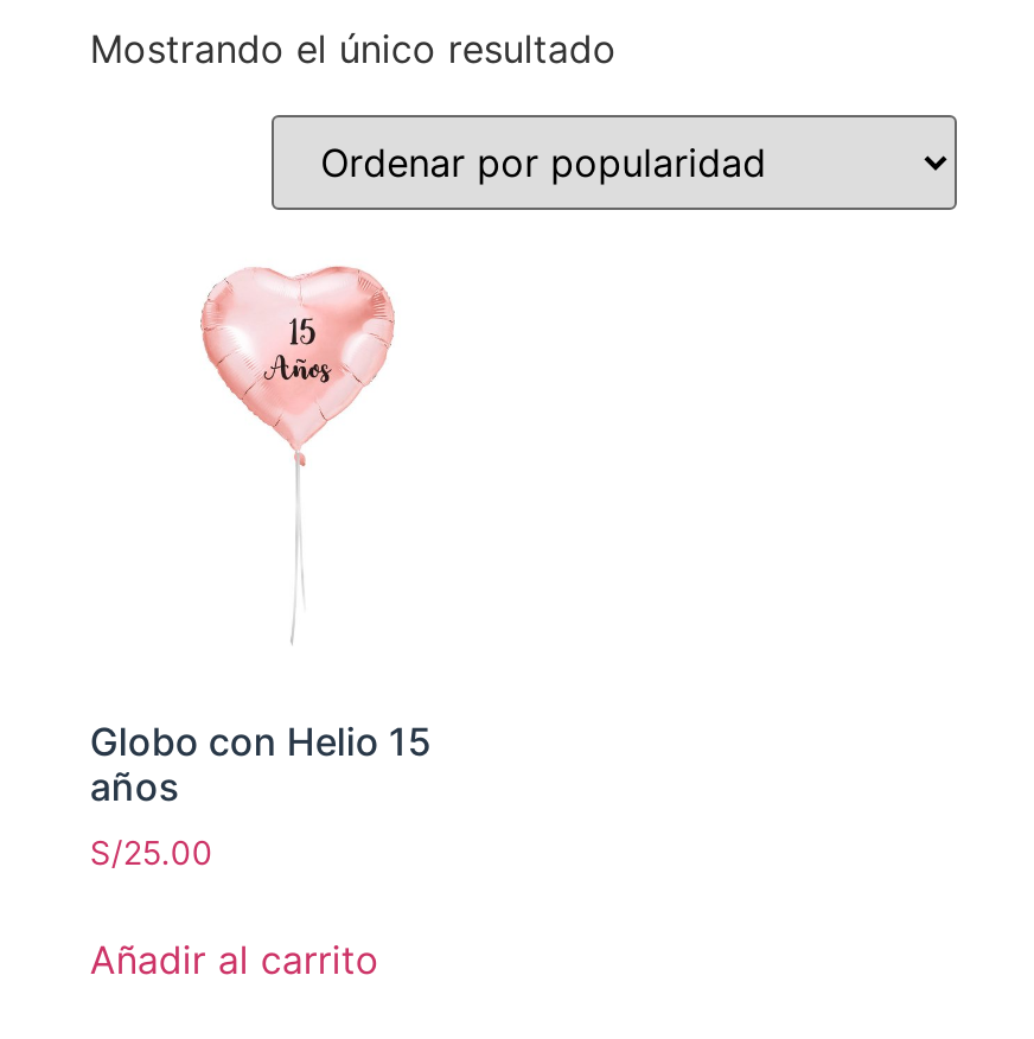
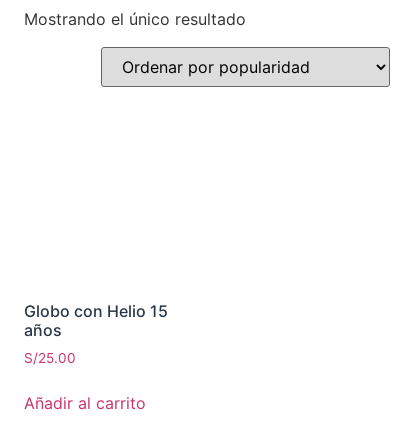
- [image]
